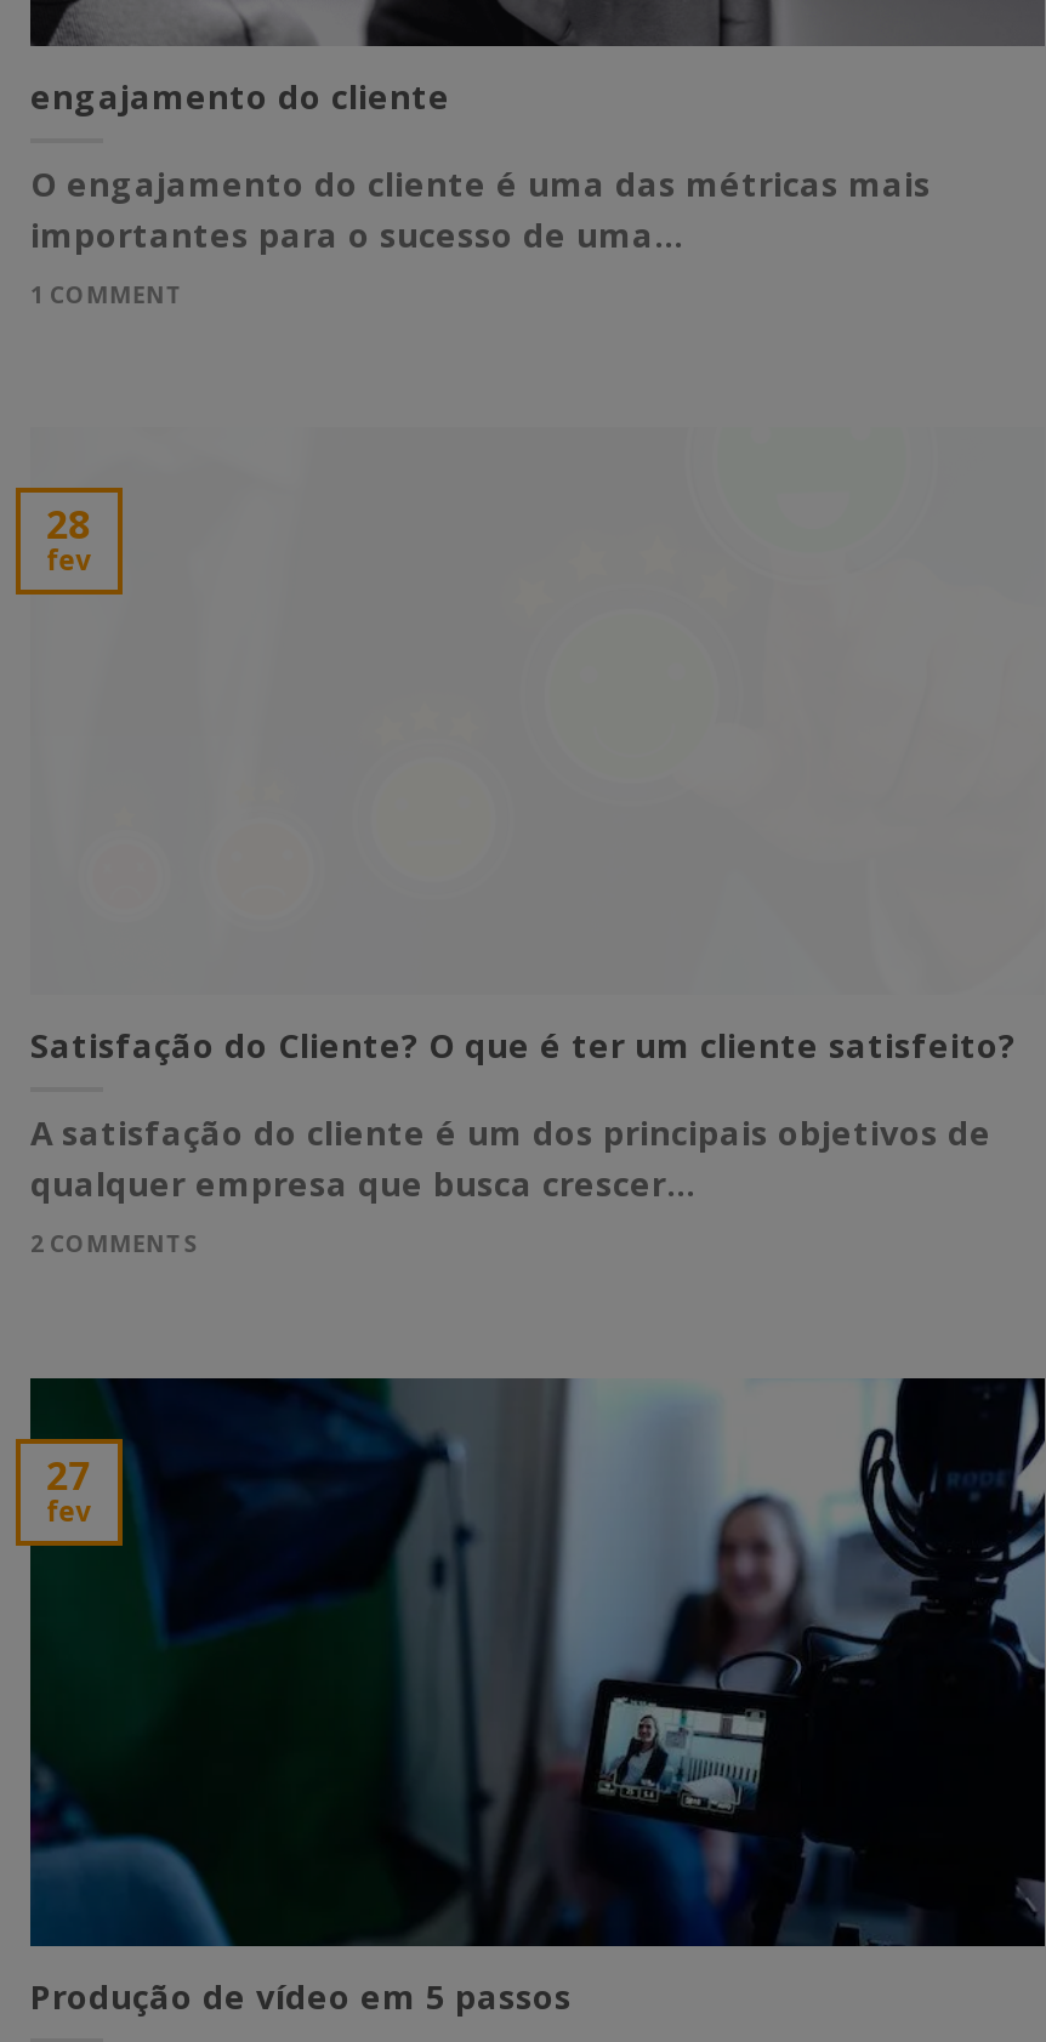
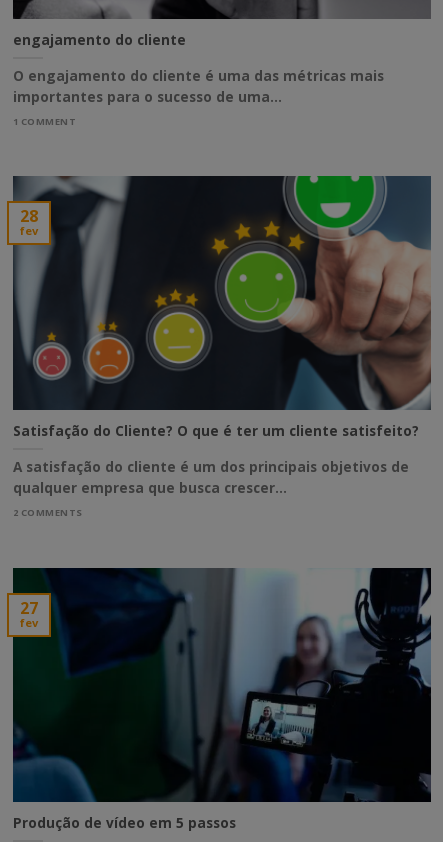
+ [image]
